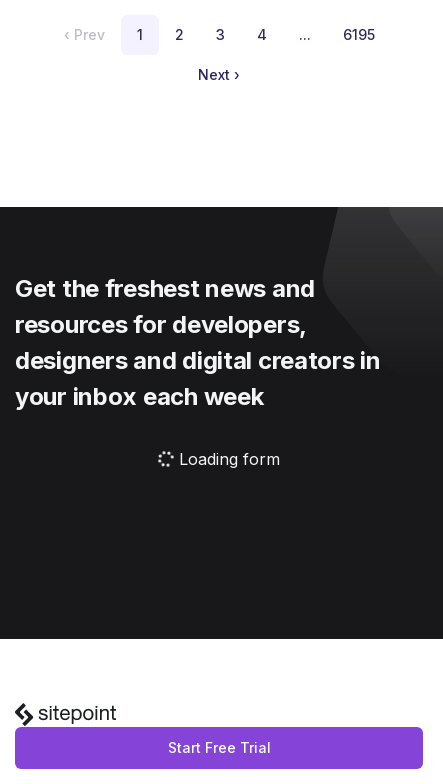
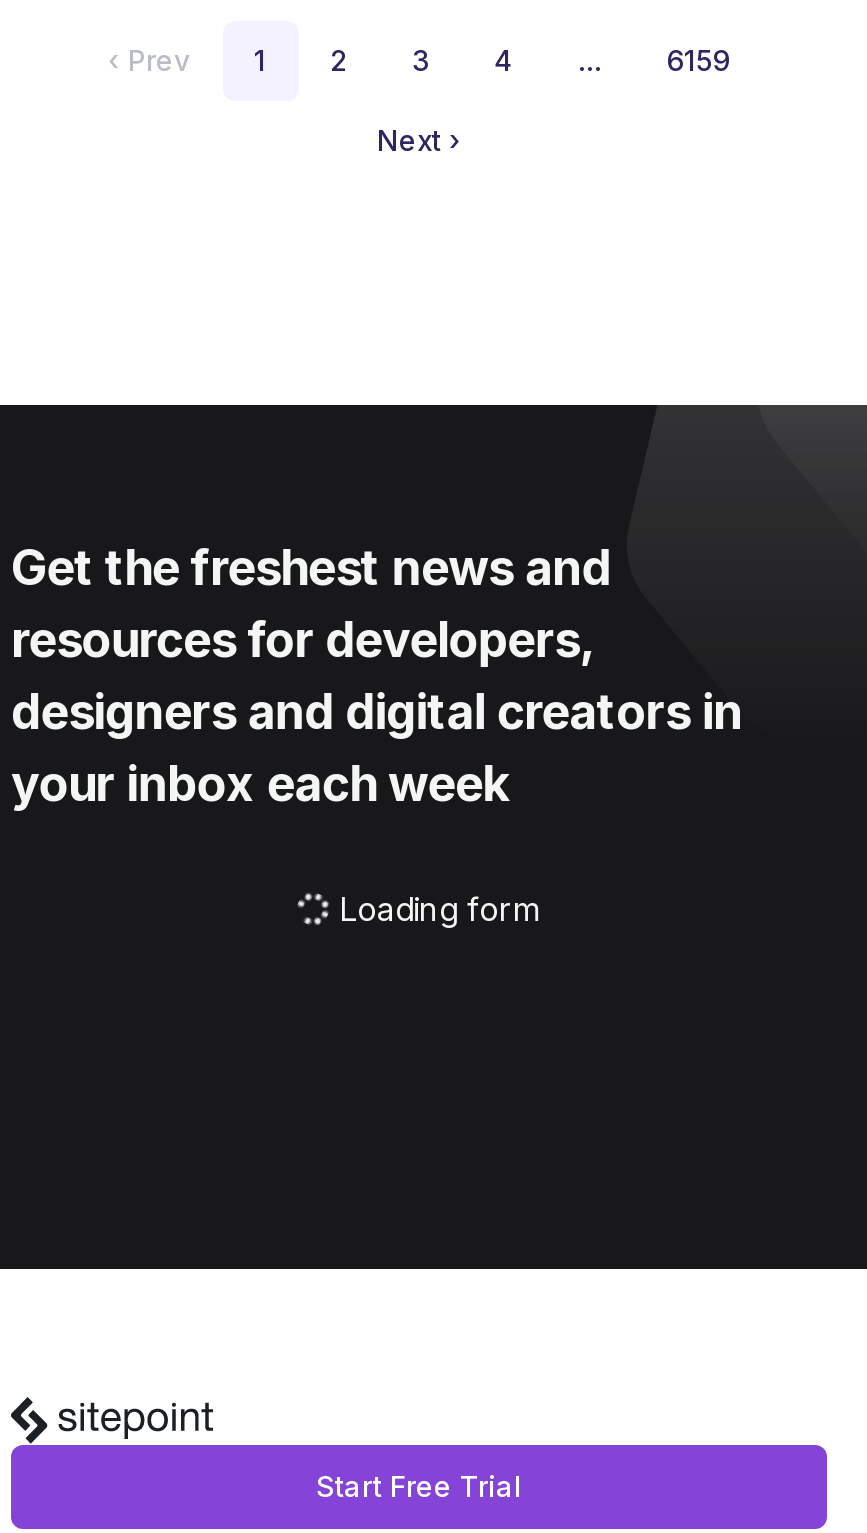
- 6195
+ 6159
